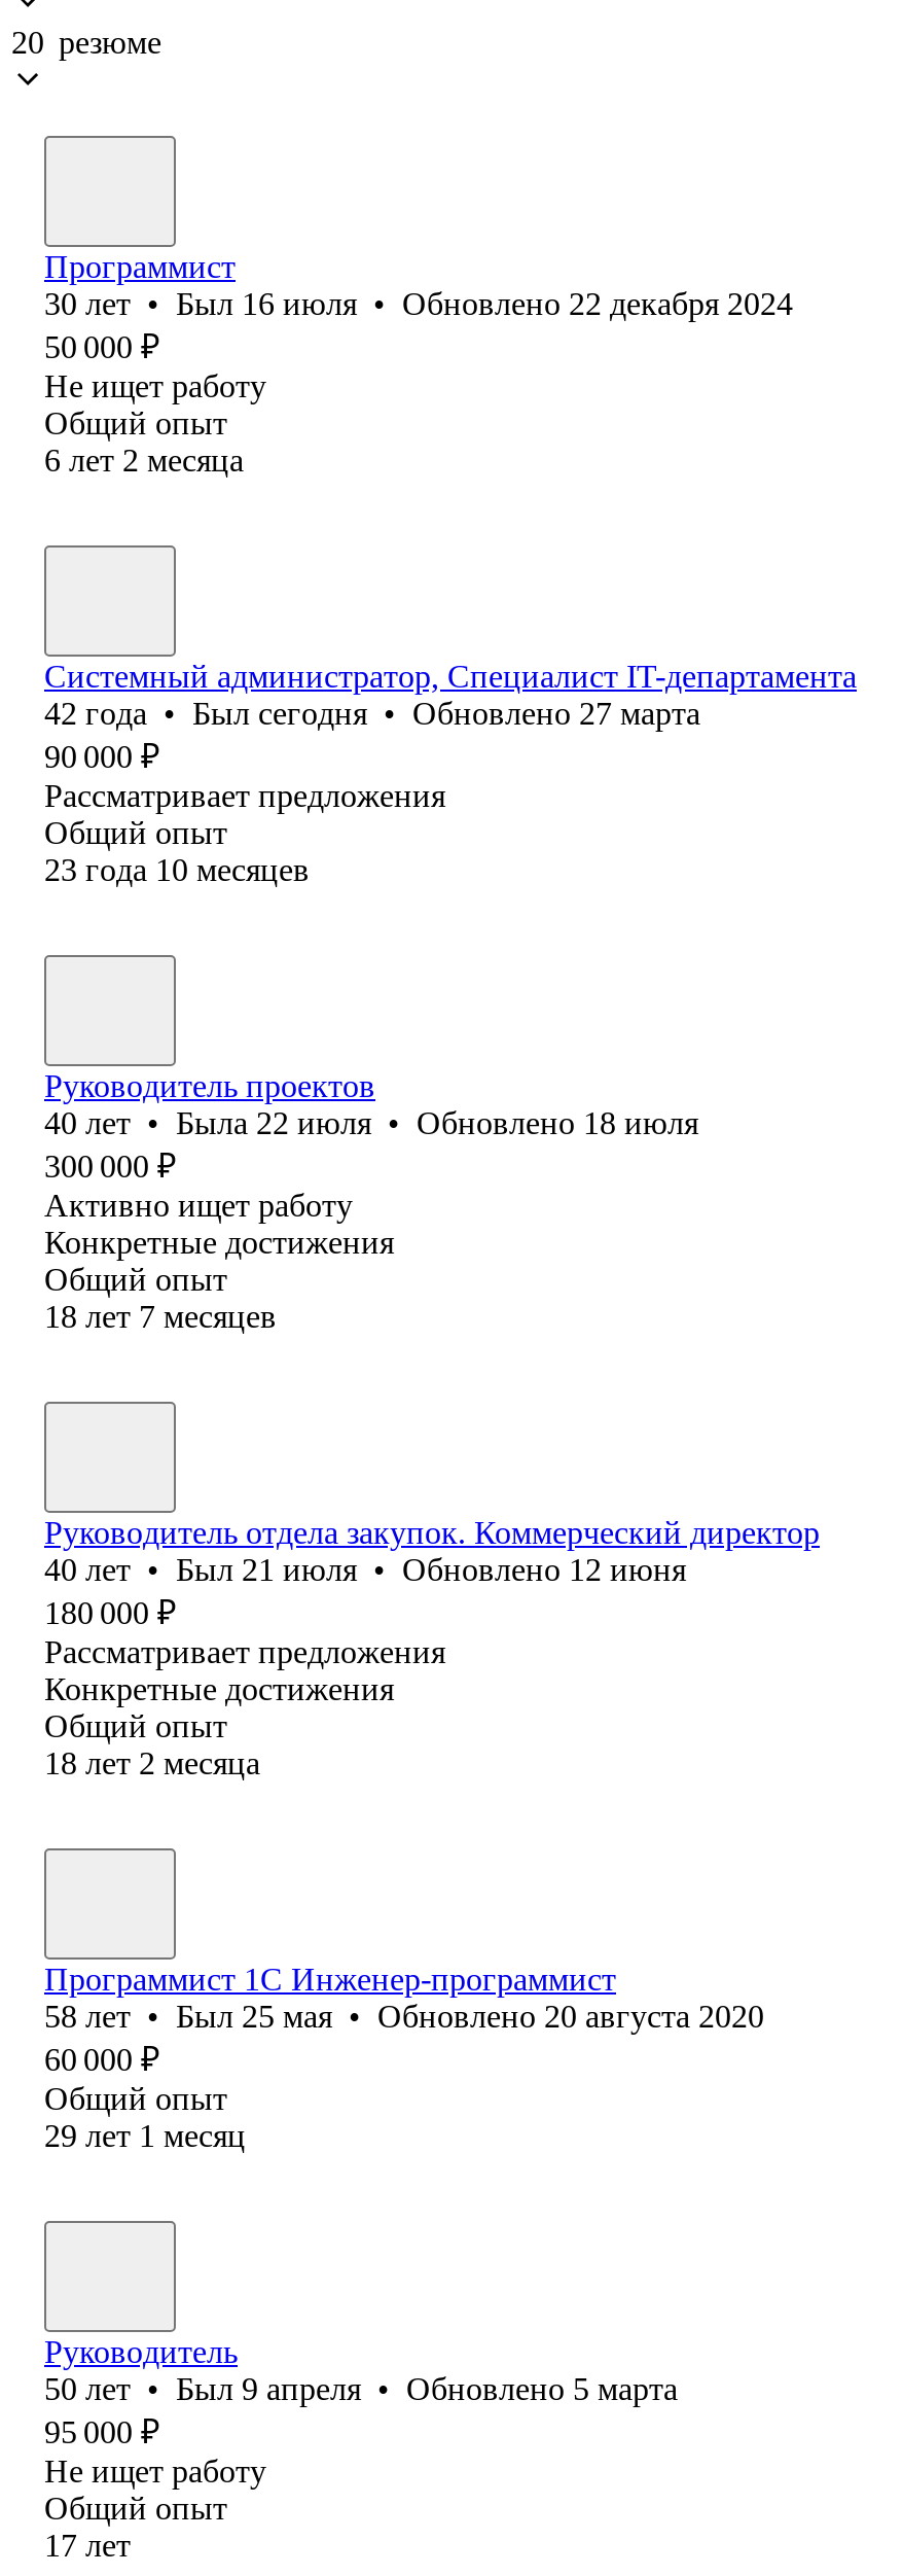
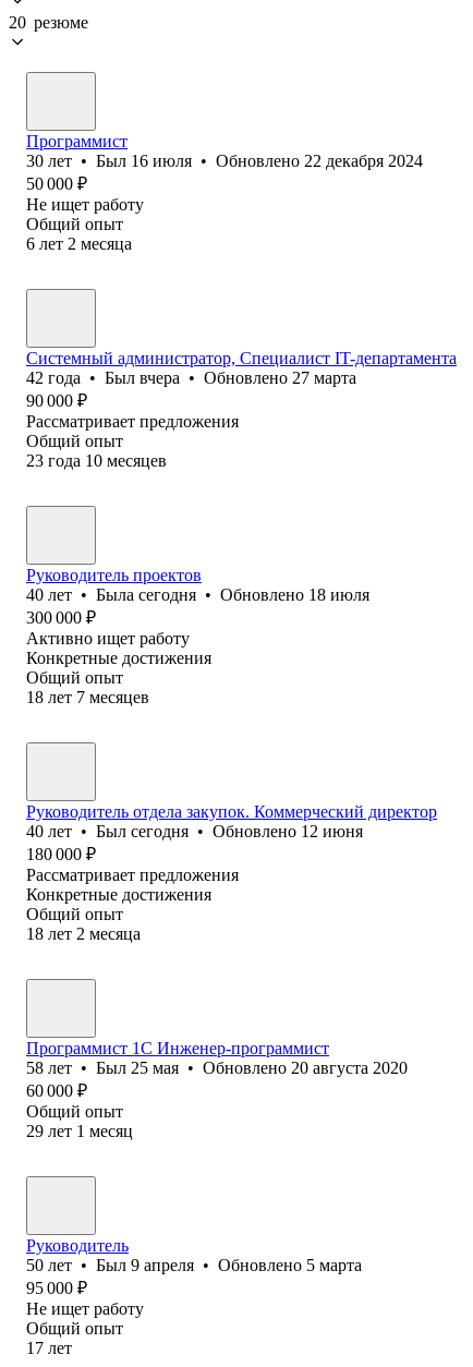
- 42 года • Был сегодня • Обновлено 27 марта
+ 42 года • Был вчера • Обновлено 27 марта

- 40 лет • Была 22 июля • Обновлено 18 июля
+ 40 лет • Была сегодня • Обновлено 18 июля

- 40 лет • Был 21 июля • Обновлено 12 июня
+ 40 лет • Был сегодня • Обновлено 12 июня
